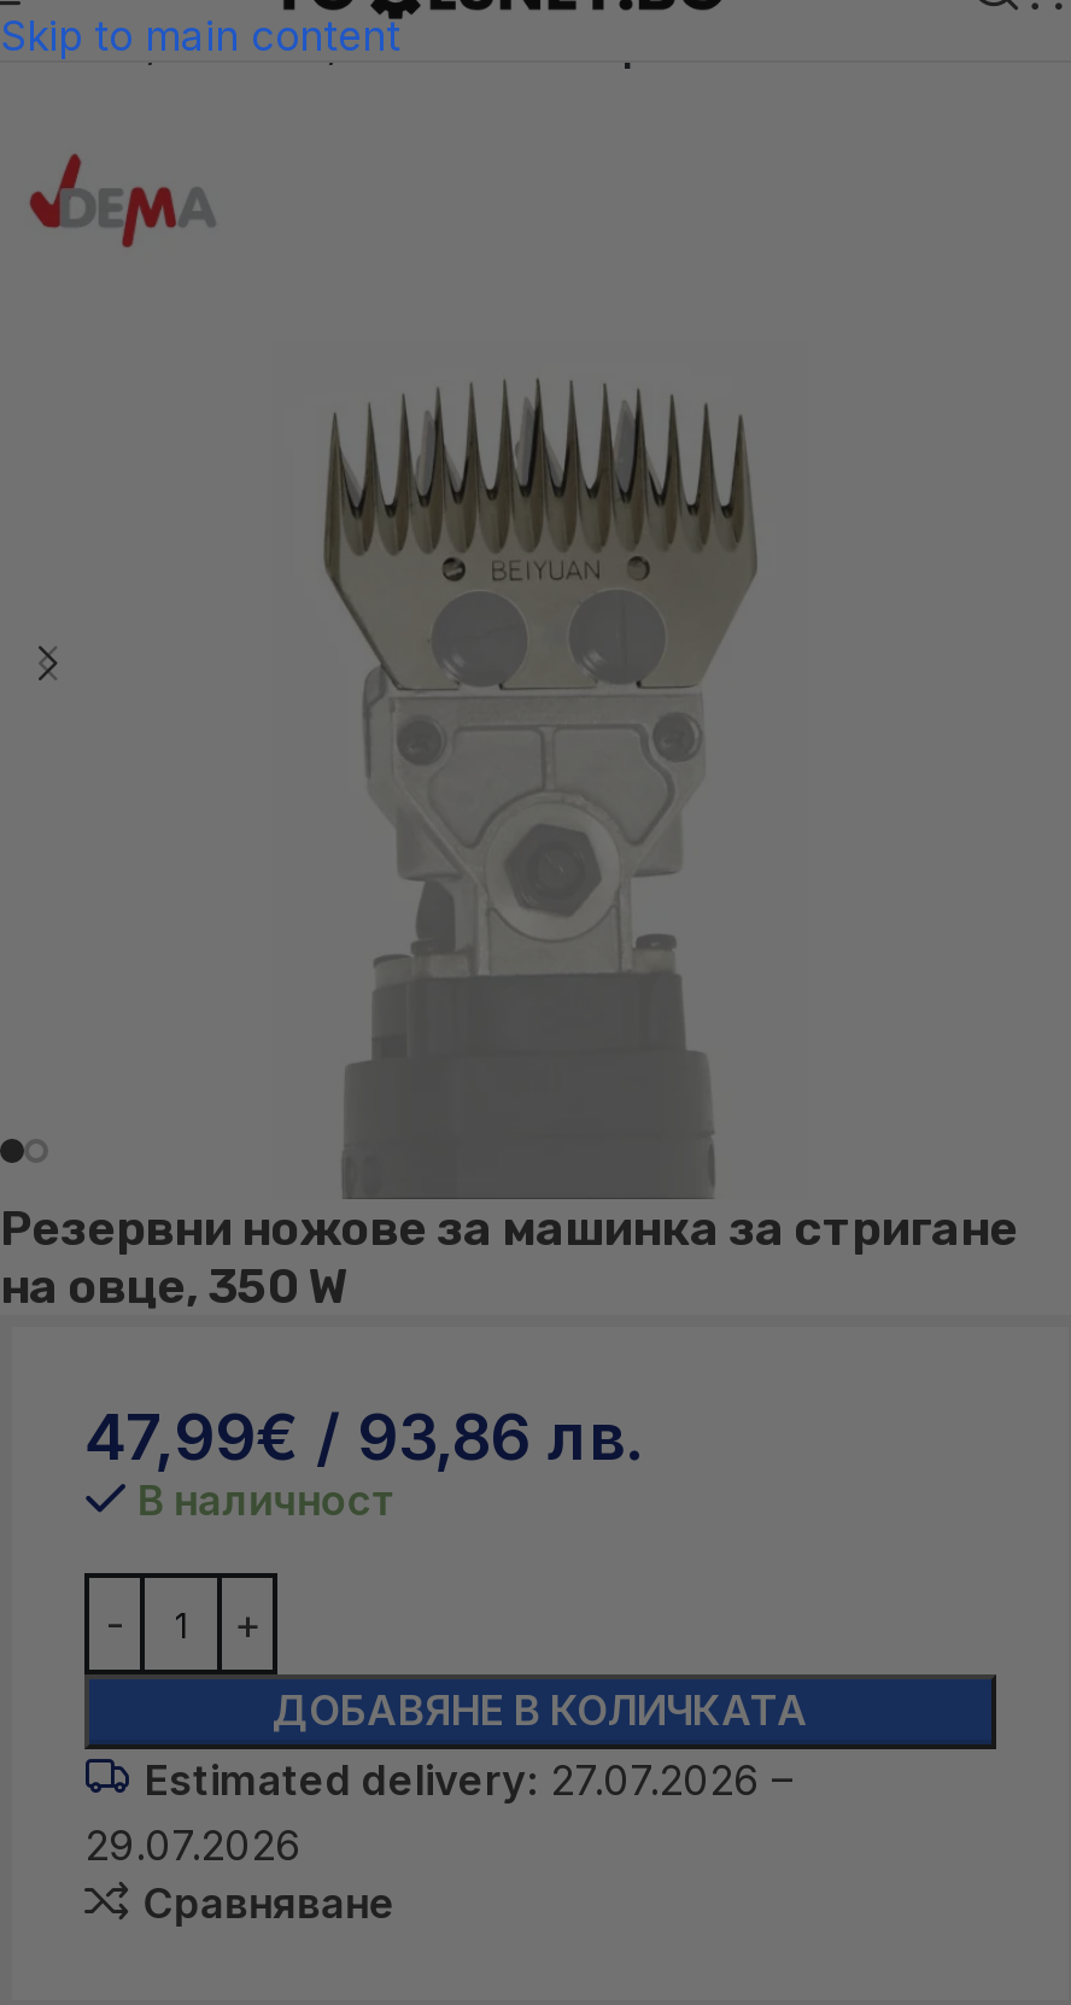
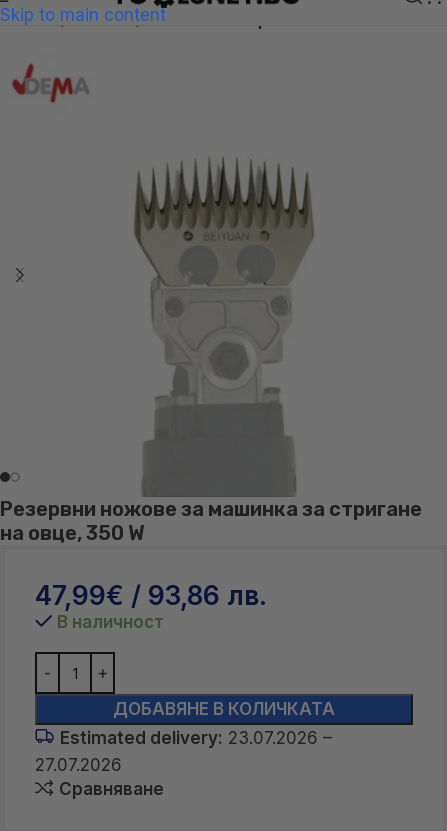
- Estimated delivery: 27.07.2026 –
+ Estimated delivery: 23.07.2026 –

- 29.07.2026
+ 27.07.2026
